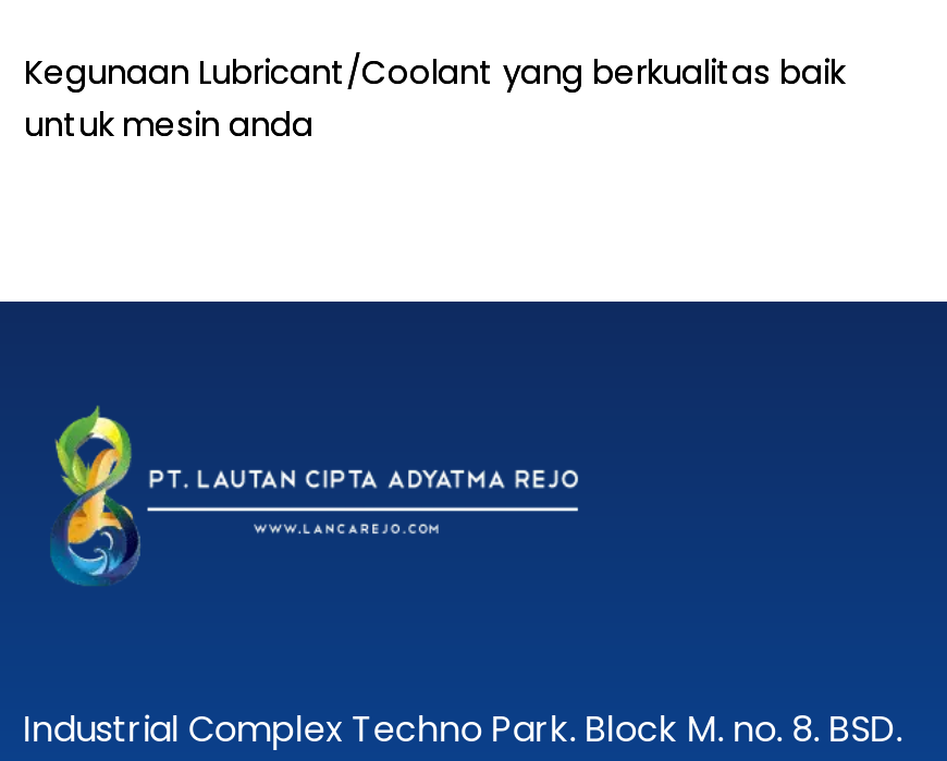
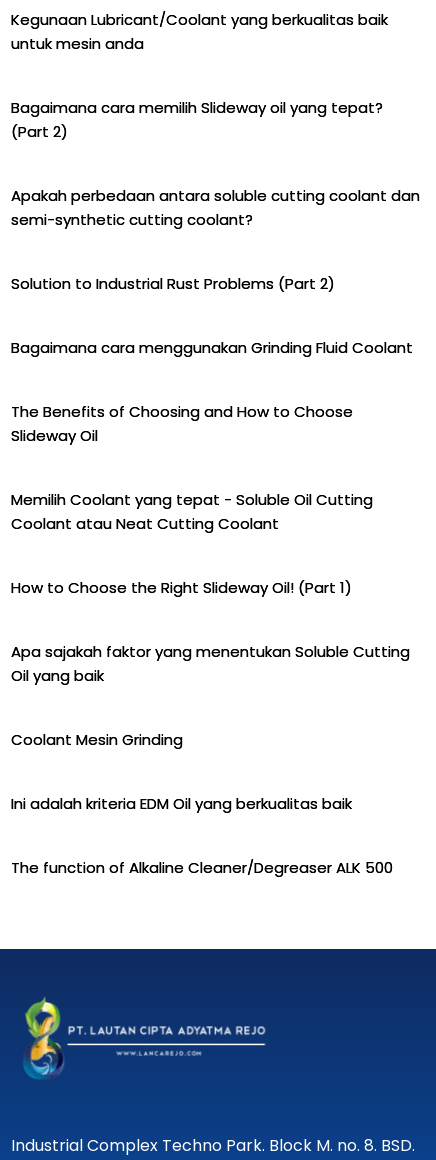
+ Bagaimana cara memilih Slideway oil yang tepat?
+ (Part 2)
+ Apakah perbedaan antara soluble cutting coolant dan
+ semi-synthetic cutting coolant?
+ Solution to Industrial Rust Problems (Part 2)
+ Bagaimana cara menggunakan Grinding Fluid Coolant
+ The Benefits of Choosing and How to Choose
+ Slideway Oil
+ Memilih Coolant yang tepat - Soluble Oil Cutting
+ Coolant atau Neat Cutting Coolant
+ How to Choose the Right Slideway Oil! (Part 1)
+ Apa sajakah faktor yang menentukan Soluble Cutting
+ Oil yang baik
+ Coolant Mesin Grinding
+ Ini adalah kriteria EDM Oil yang berkualitas baik
+ The function of Alkaline Cleaner/Degreaser ALK 500
